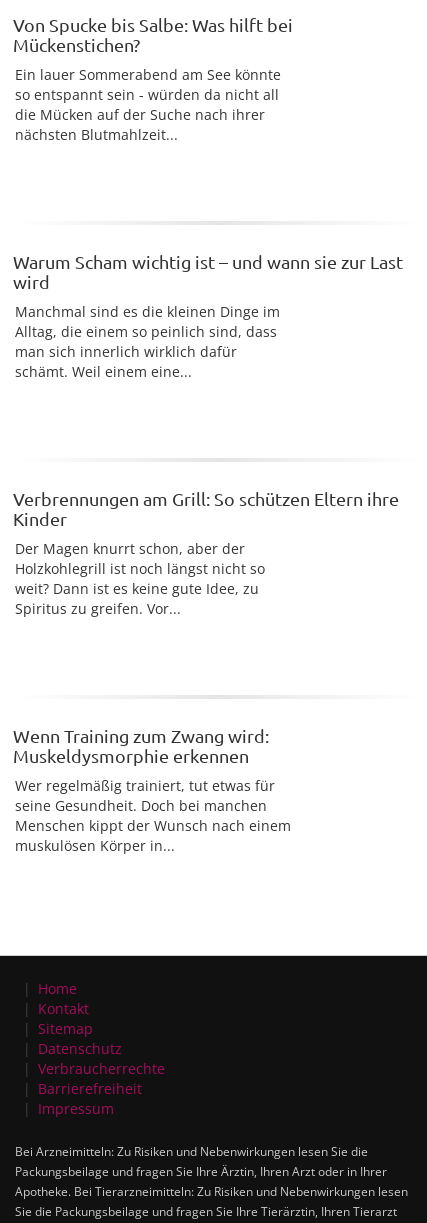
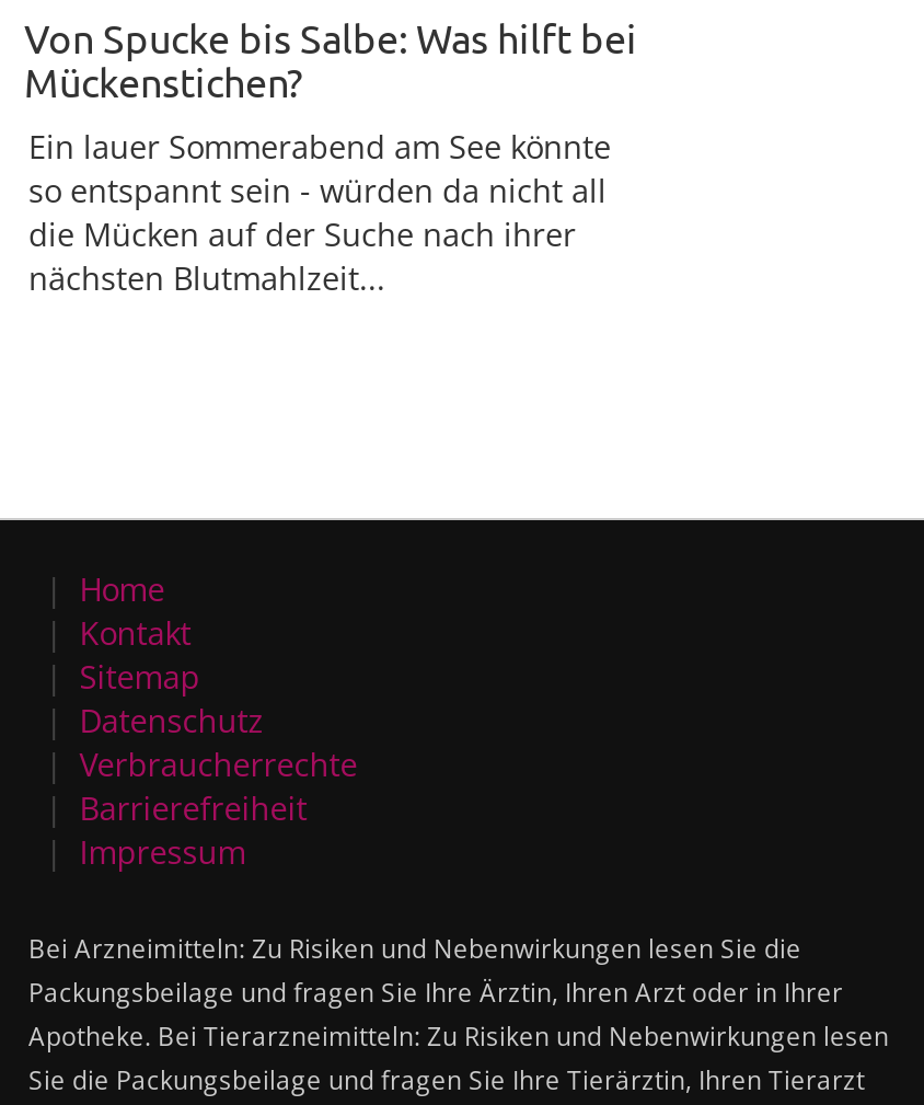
- Warum Scham wichtig ist – und wann sie zur Last
- wird
- Manchmal sind es die kleinen Dinge im
- Alltag, die einem so peinlich sind, dass
- man sich innerlich wirklich dafür
- schämt. Weil einem eine...

- Verbrennungen am Grill: So schützen Eltern ihre
- Kinder
- Der Magen knurrt schon, aber der
- Holzkohlegrill ist noch längst nicht so
- weit? Dann ist es keine gute Idee, zu
- Spiritus zu greifen. Vor...

- Wenn Training zum Zwang wird:
- Muskeldysmorphie erkennen
- Wer regelmäßig trainiert, tut etwas für
- seine Gesundheit. Doch bei manchen
- Menschen kippt der Wunsch nach einem
- muskulösen Körper in...
